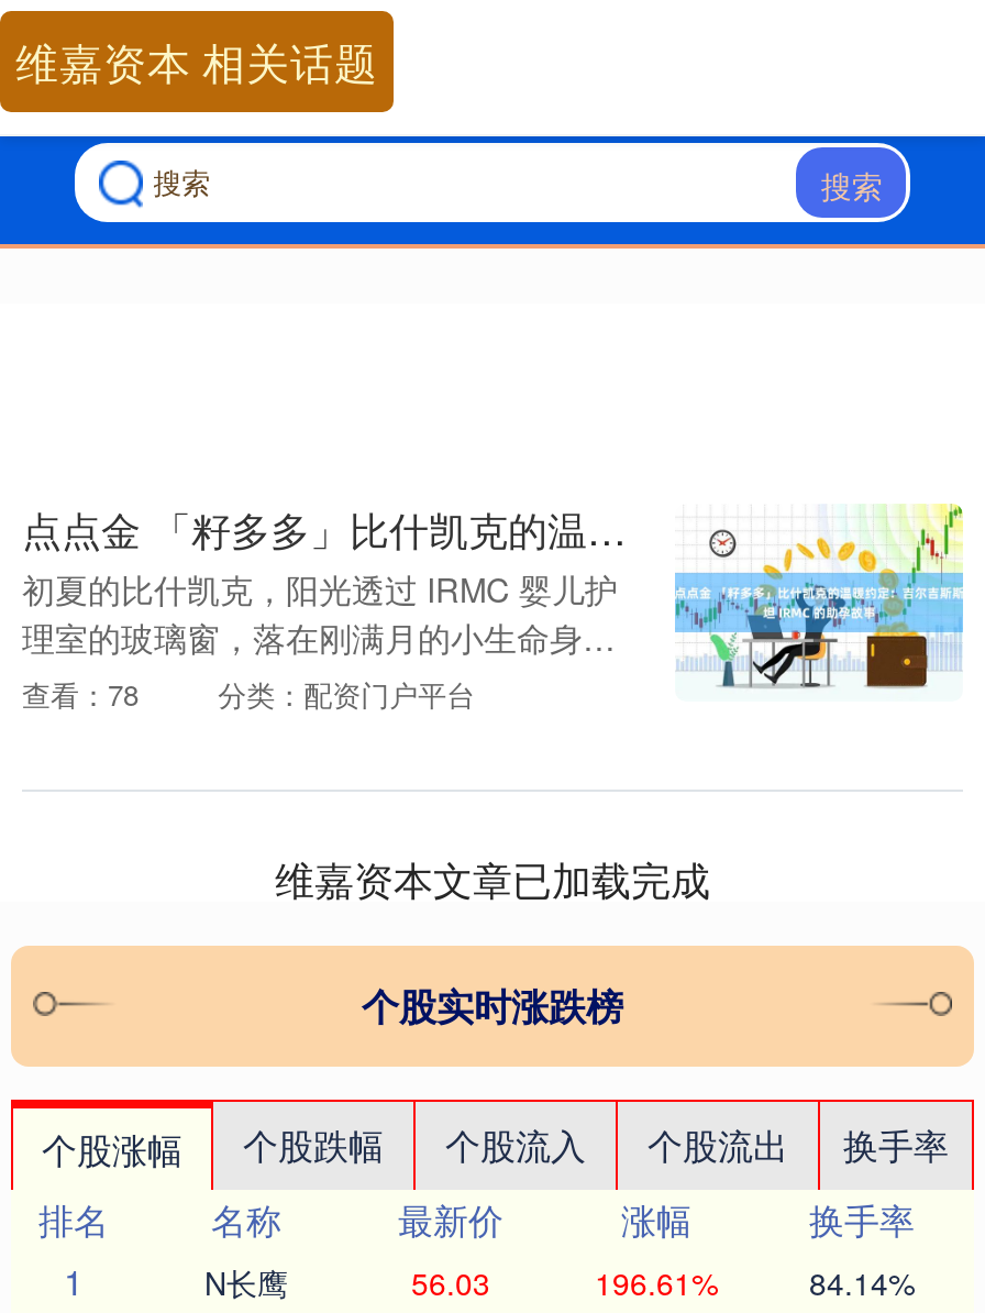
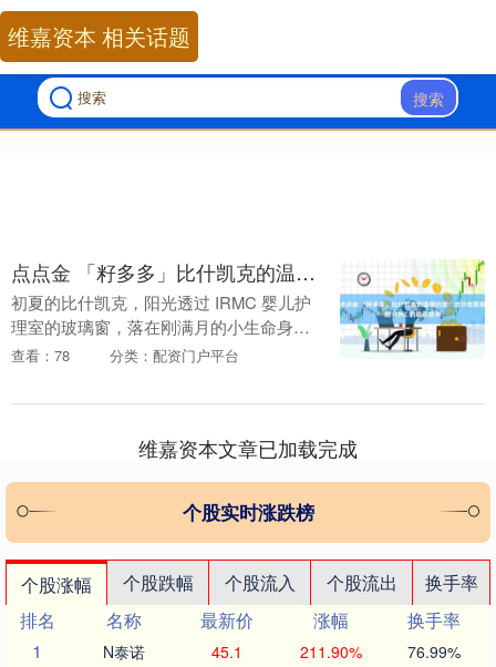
- N长鹰
+ N泰诺

- 56.03
+ 45.1

- 196.61%
+ 211.90%

- 84.14%
+ 76.99%
